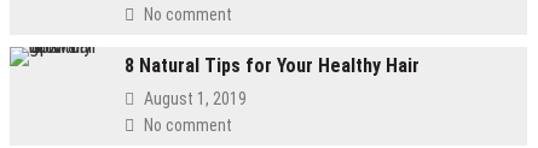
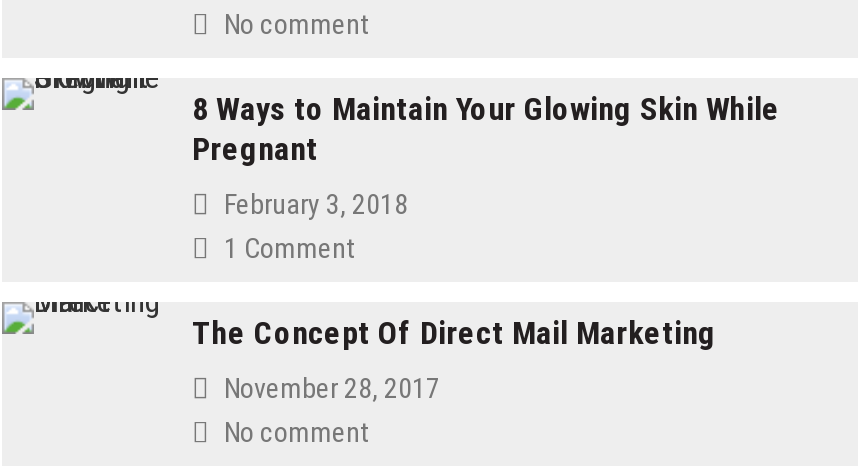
- 8 Natural Tips for Your Healthy Hair
- August 1, 2019
+ 8 Ways to Maintain Your Glowing Skin While
+ Pregnant
+ February 3, 2018
+ 1 Comment
+ The Concept Of Direct Mail Marketing
+ November 28, 2017
